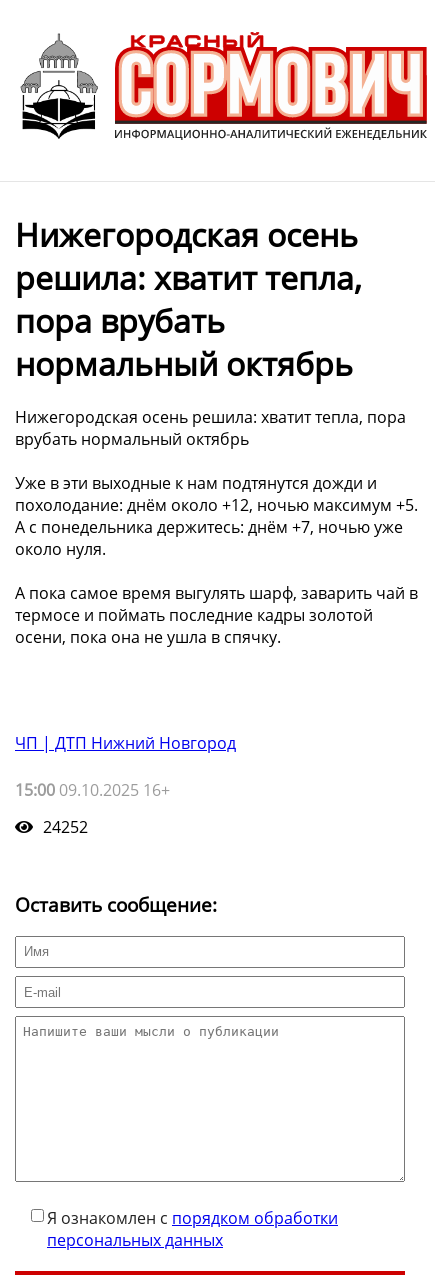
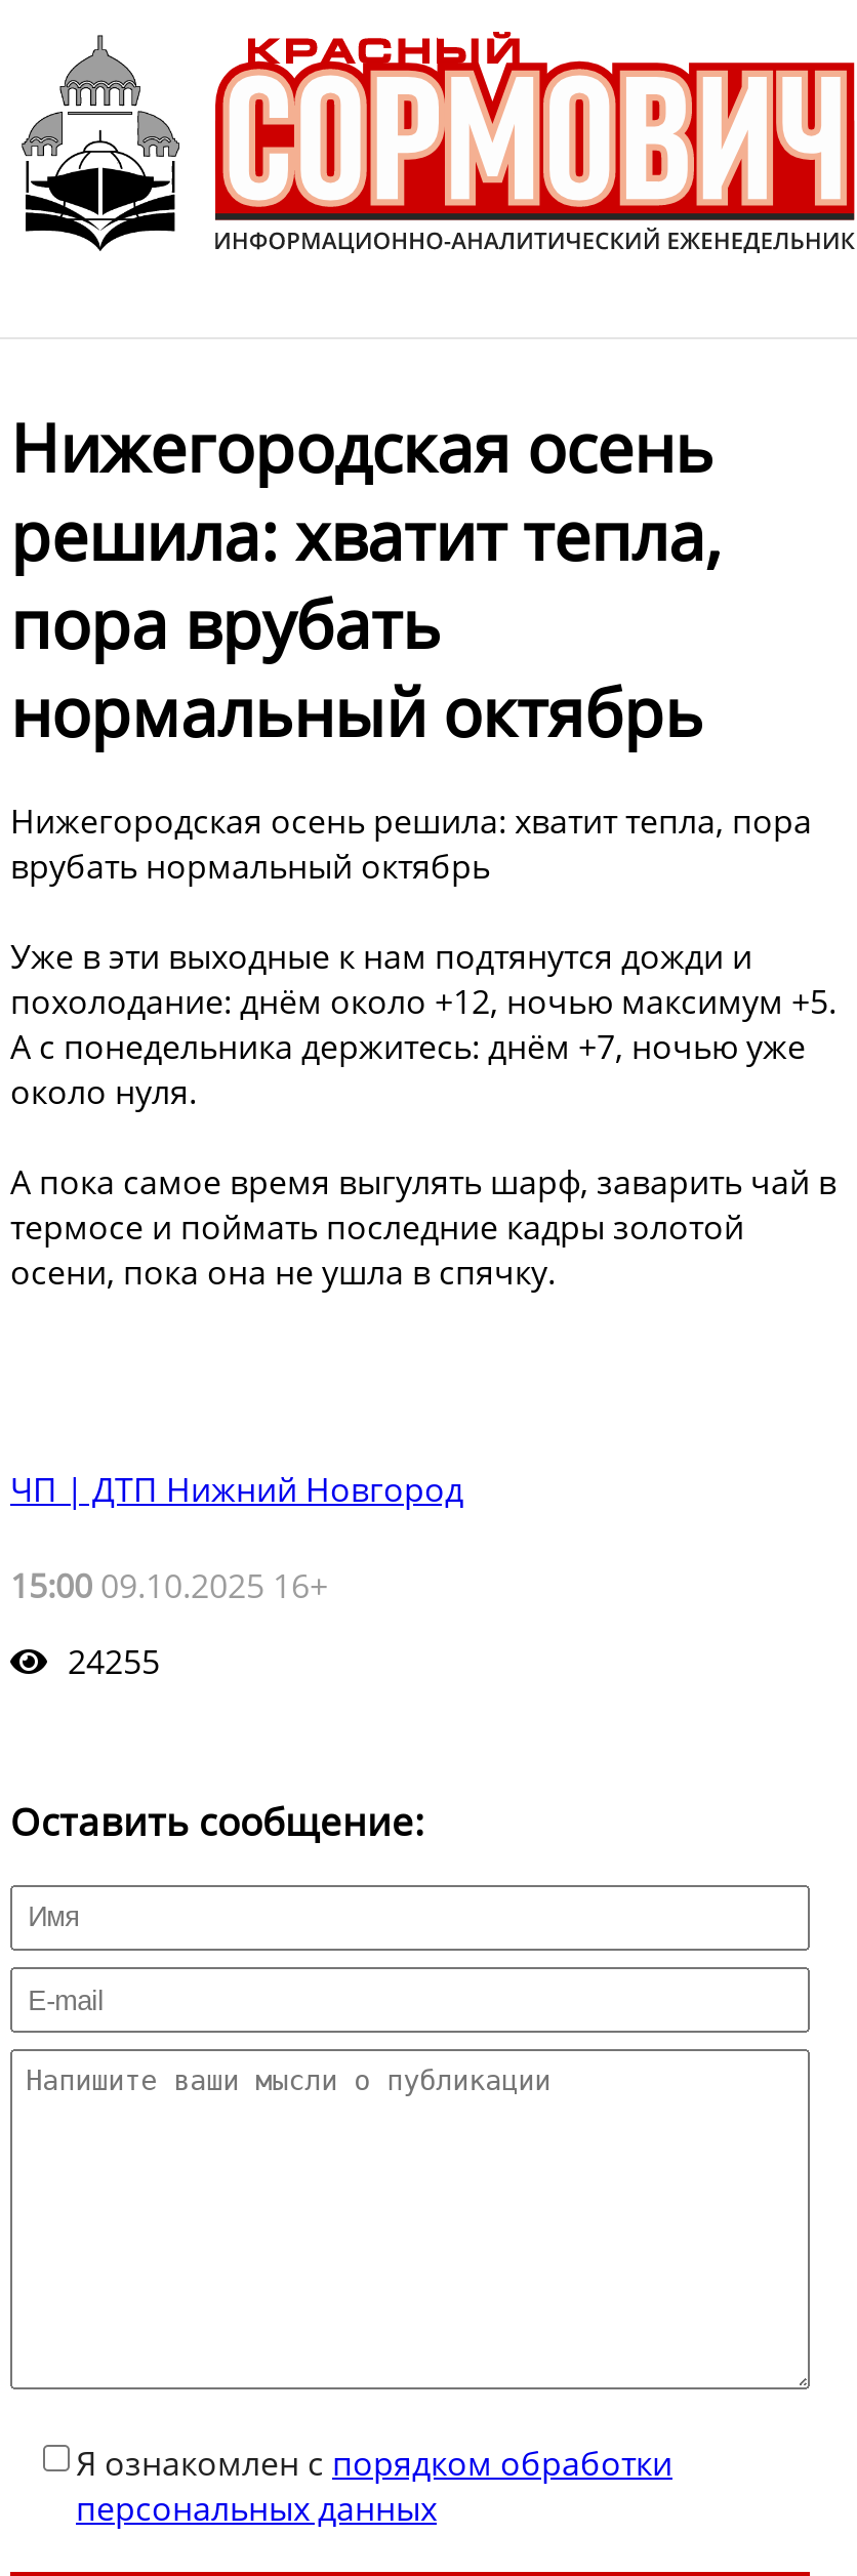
- 24252
+ 24255
